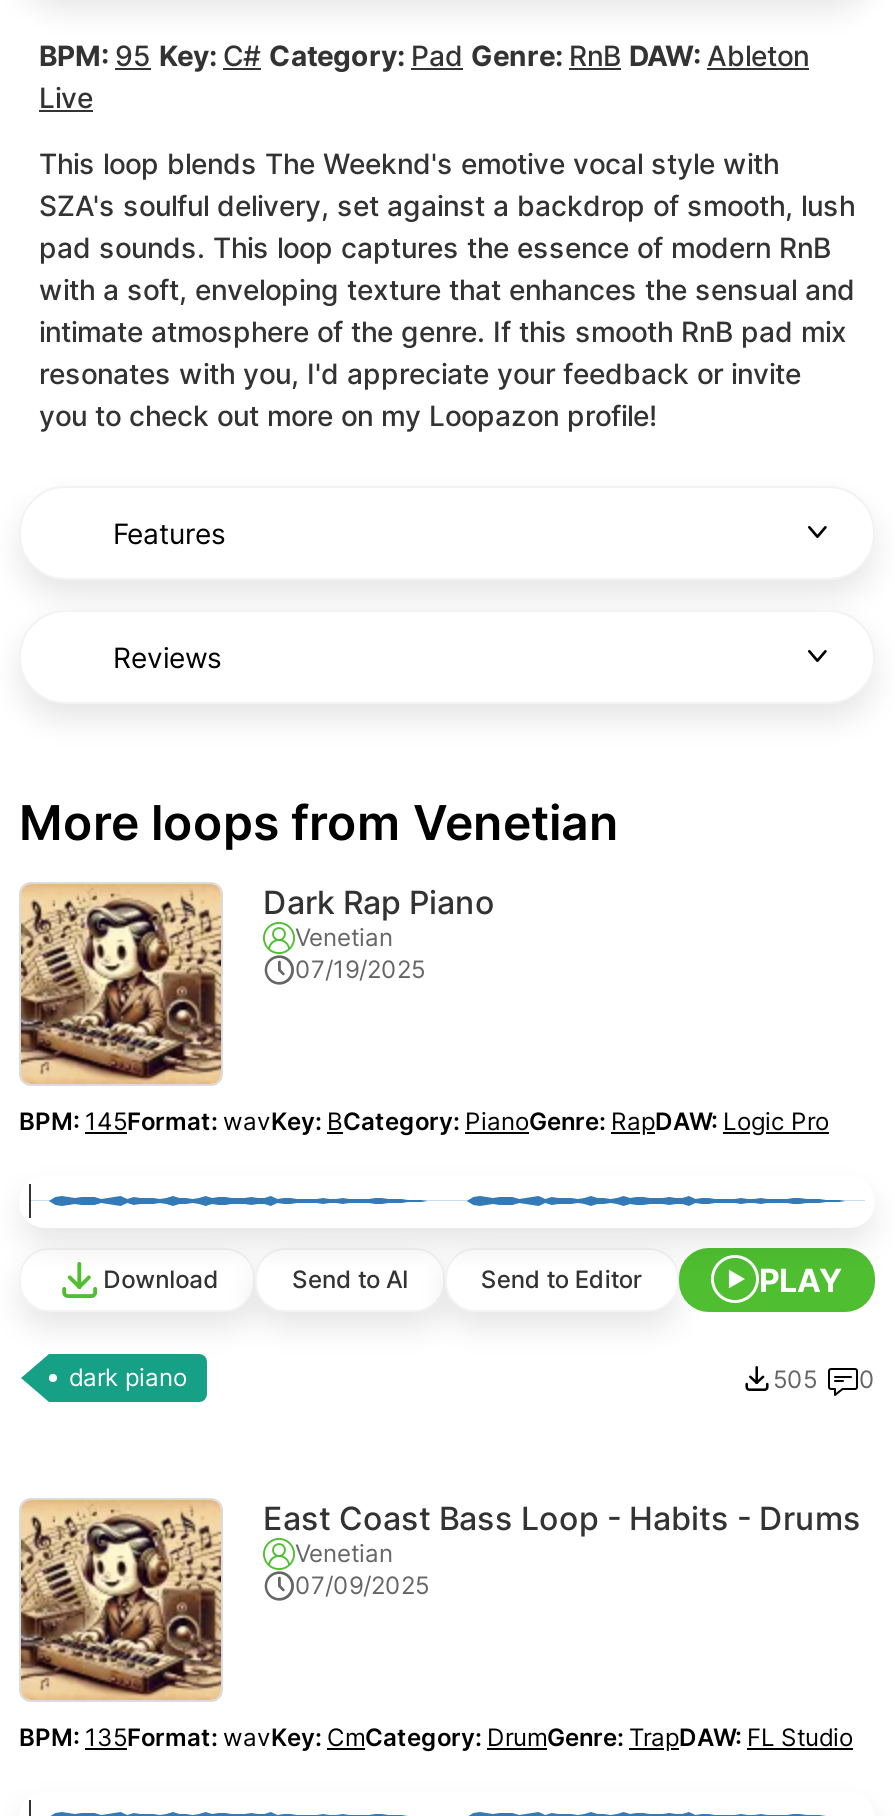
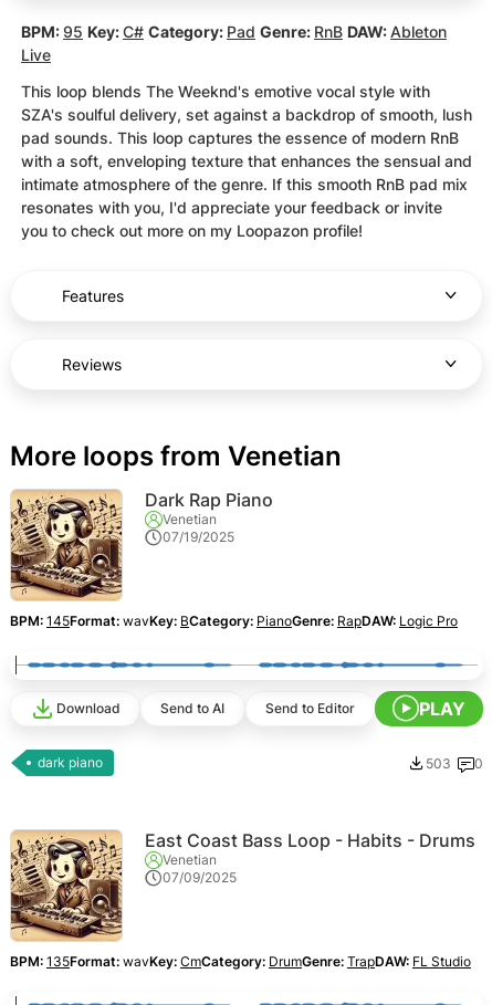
- 505 0
+ 503 0
